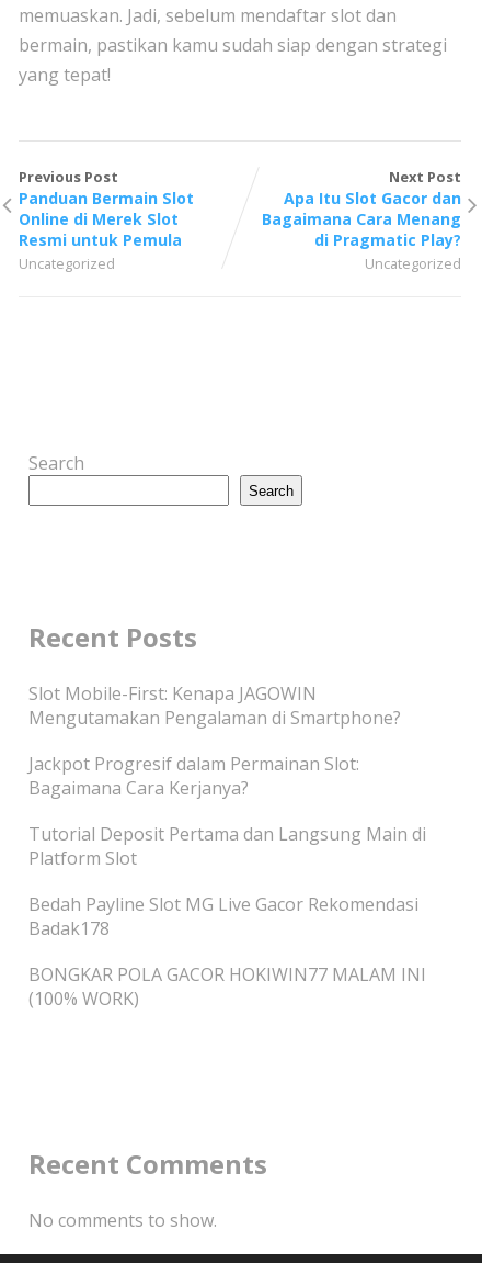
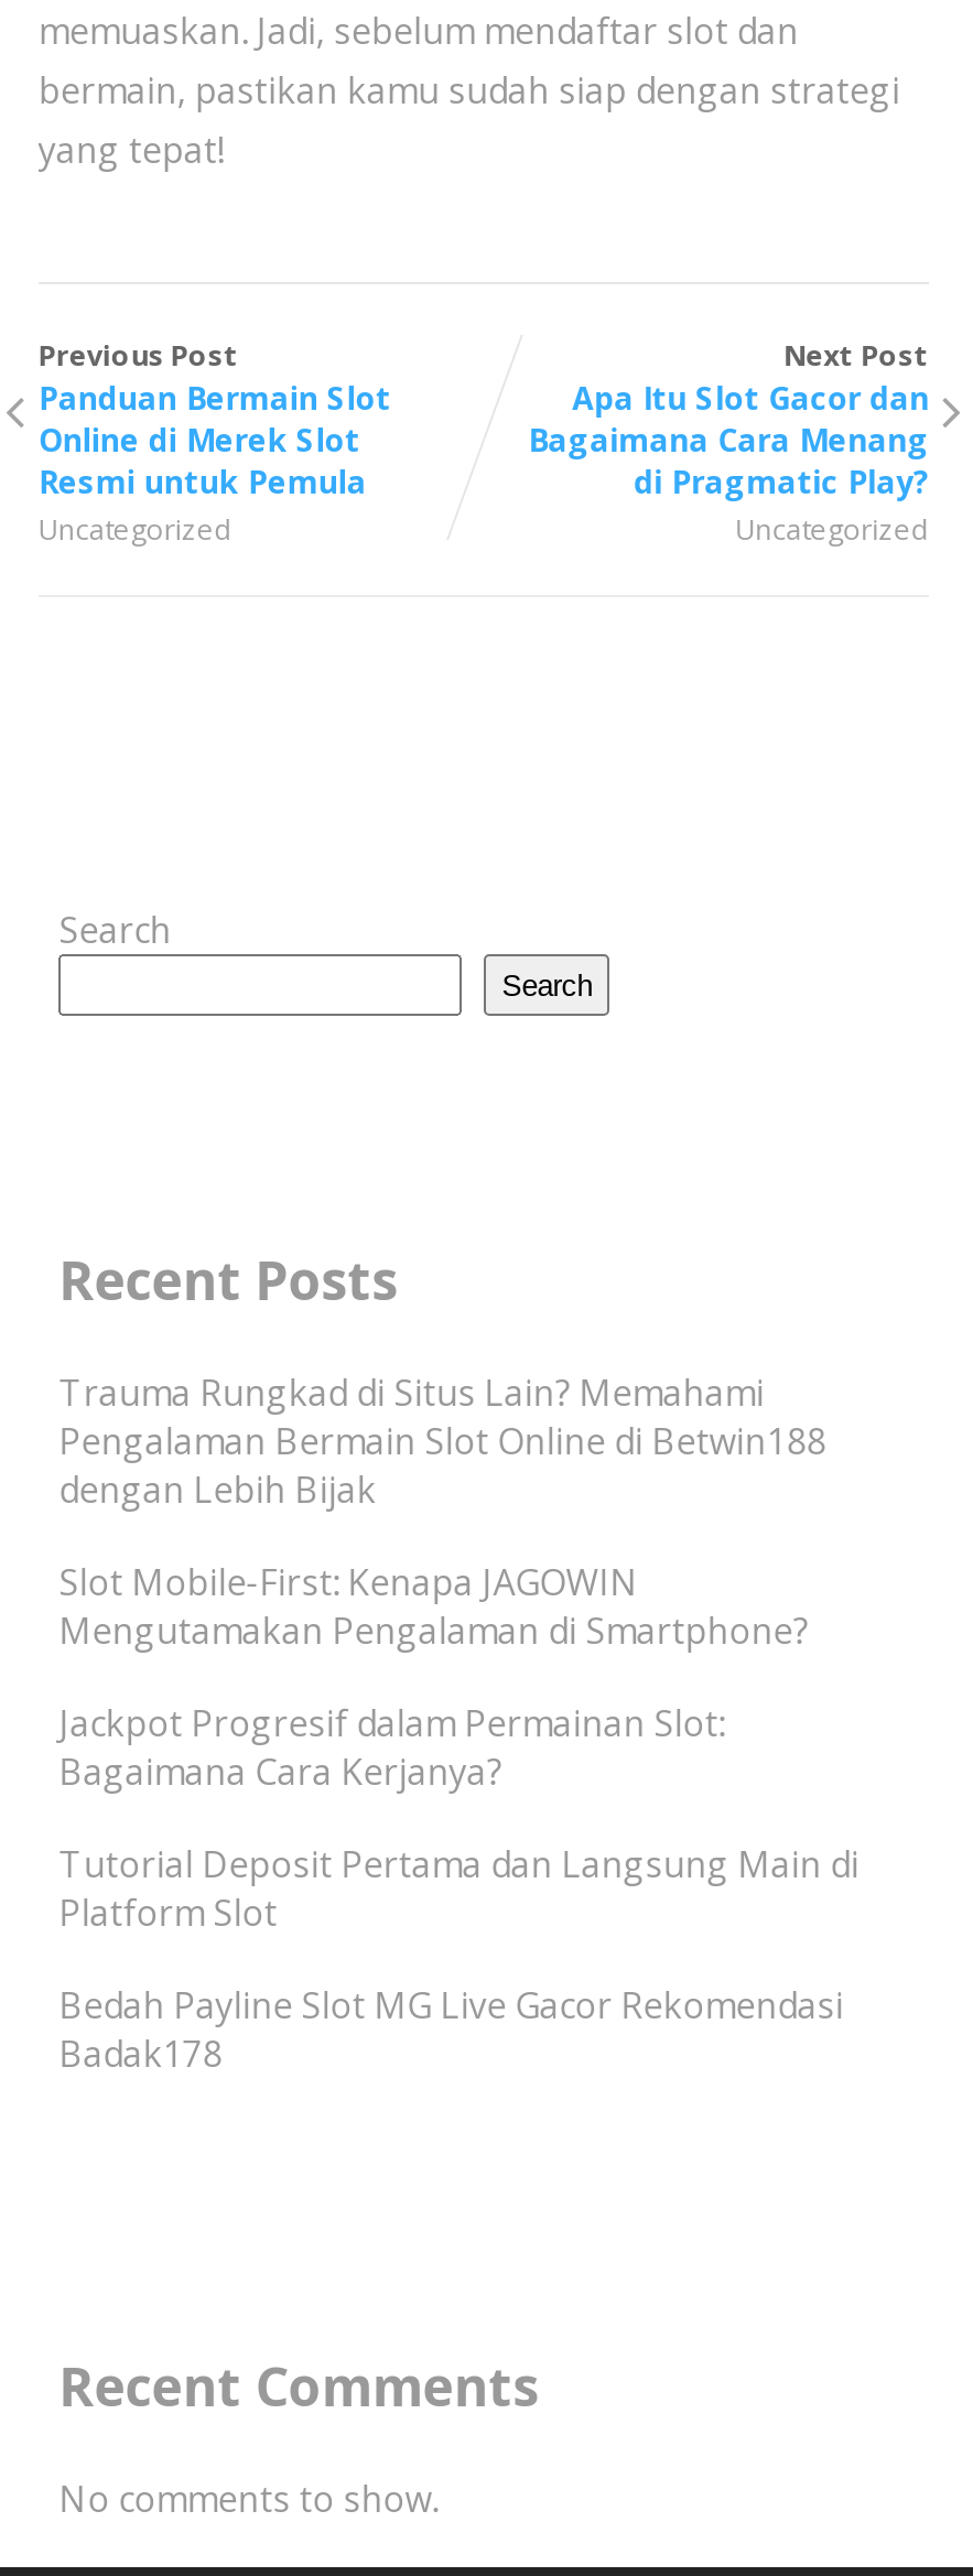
+ Trauma Rungkad di Situs Lain? Memahami
+ Pengalaman Bermain Slot Online di Betwin188
+ dengan Lebih Bijak

moved down: Slot Mobile-First: Kenapa JAGOWIN | Mengutamakan Pengalaman di Smartphone? | Jackpot Progresif dalam Permainan Slot: | Bagaimana Cara Kerjanya? | Tutorial Deposit Pertama dan Langsung Main di | Platform Slot | Bedah Payline Slot MG Live Gacor Rekomendasi | Badak178

- BONGKAR POLA GACOR HOKIWIN77 MALAM INI
- (100% WORK)
